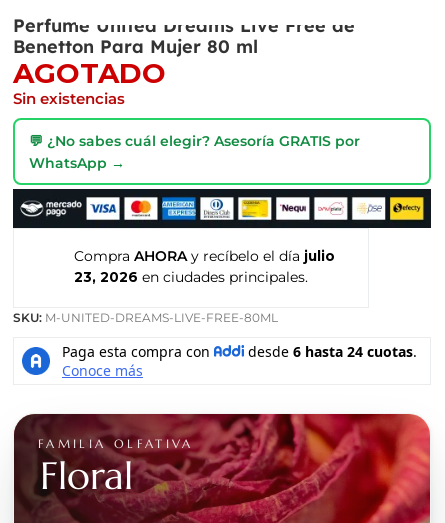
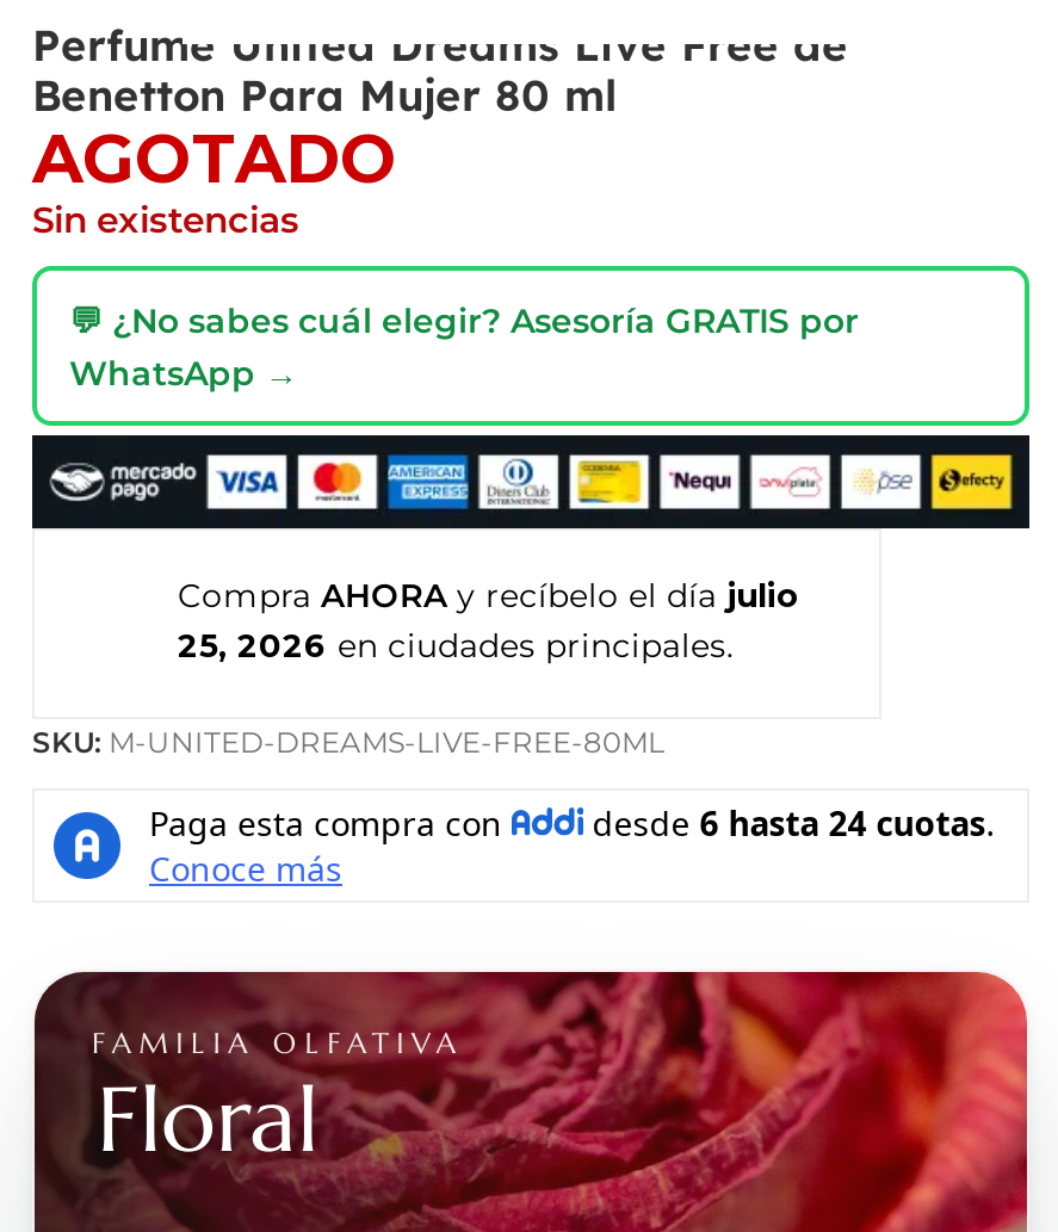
- 23, 2026 en ciudades principales.
+ 25, 2026 en ciudades principales.
